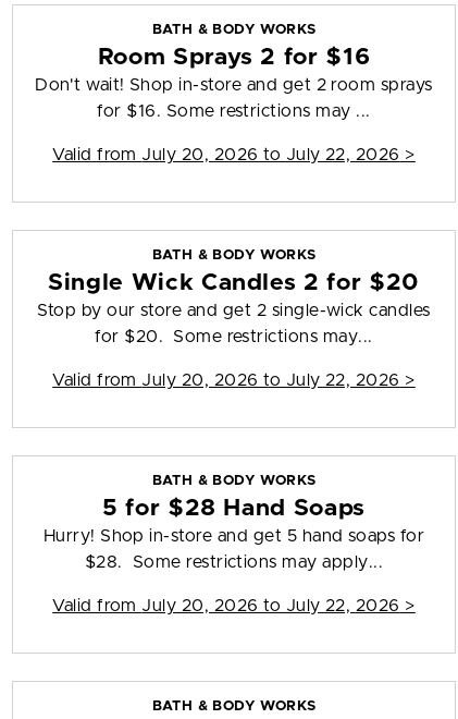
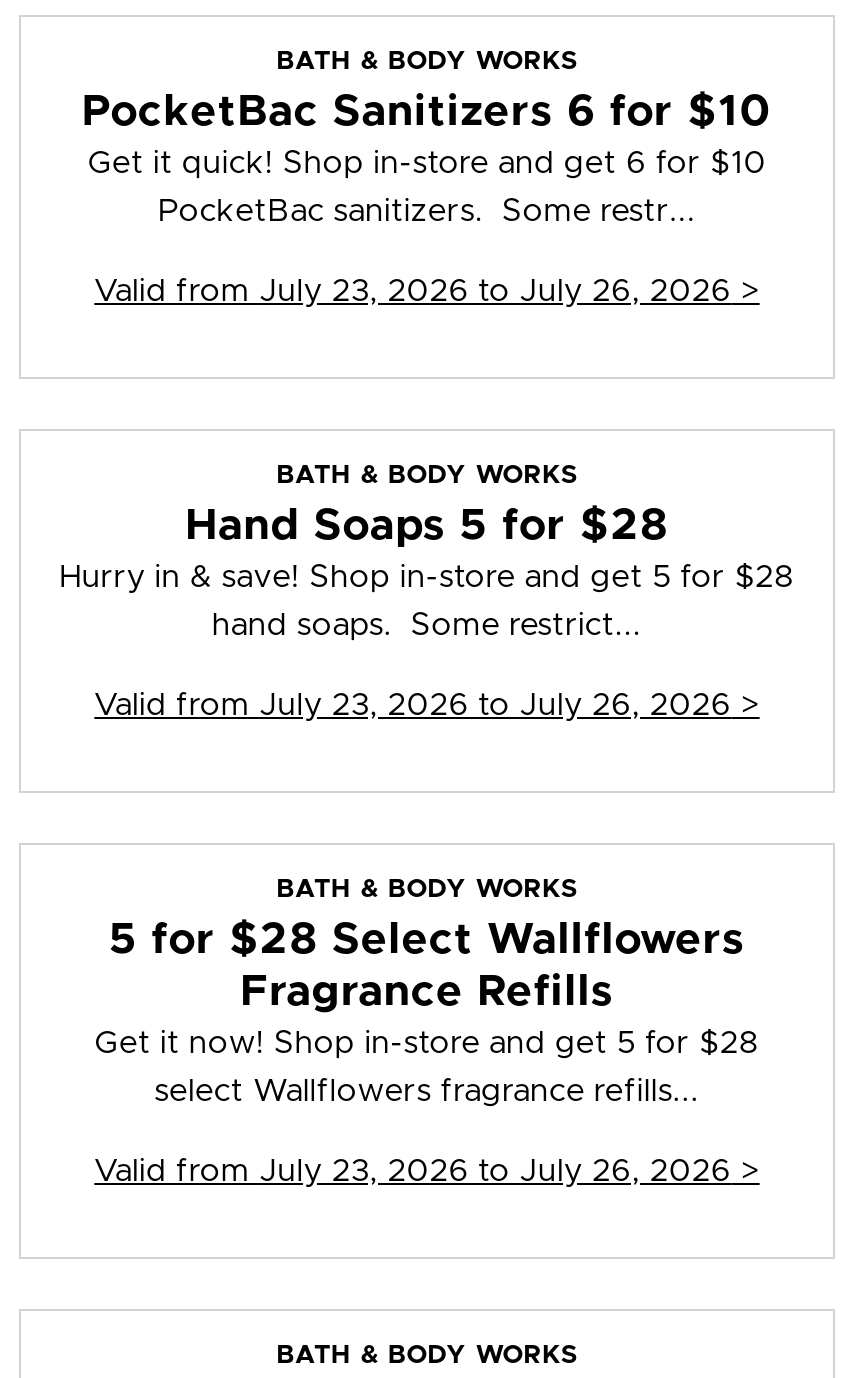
- Room Sprays 2 for $16
- Don't wait! Shop in-store and get 2 room sprays
+ PocketBac Sanitizers 6 for $10
+ Get it quick! Shop in-store and get 6 for $10

- for $16. Some restrictions may ...
+ PocketBac sanitizers. Some restr...

- Valid from July 20, 2026 to July 22, 2026 >
+ Valid from July 23, 2026 to July 26, 2026 >

- Single Wick Candles 2 for $20
- Stop by our store and get 2 single-wick candles
+ Hand Soaps 5 for $28
+ Hurry in & save! Shop in-store and get 5 for $28

- for $20. Some restrictions may...
+ hand soaps. Some restrict...

- Valid from July 20, 2026 to July 22, 2026 >
+ Valid from July 23, 2026 to July 26, 2026 >

- 5 for $28 Hand Soaps
- Hurry! Shop in-store and get 5 hand soaps for
+ 5 for $28 Select Wallflowers
+ Fragrance Refills
+ Get it now! Shop in-store and get 5 for $28

- $28. Some restrictions may apply...
+ select Wallflowers fragrance refills...

- Valid from July 20, 2026 to July 22, 2026 >
+ Valid from July 23, 2026 to July 26, 2026 >
